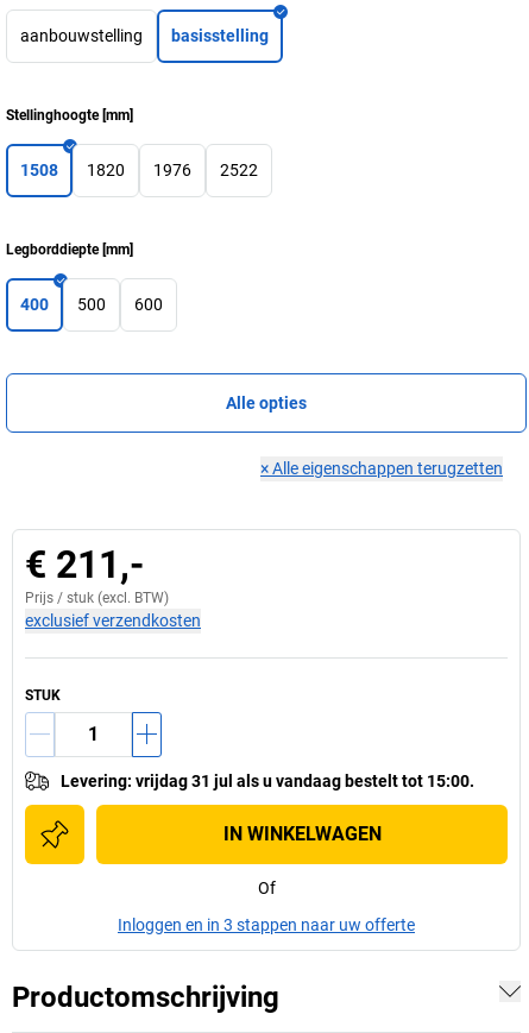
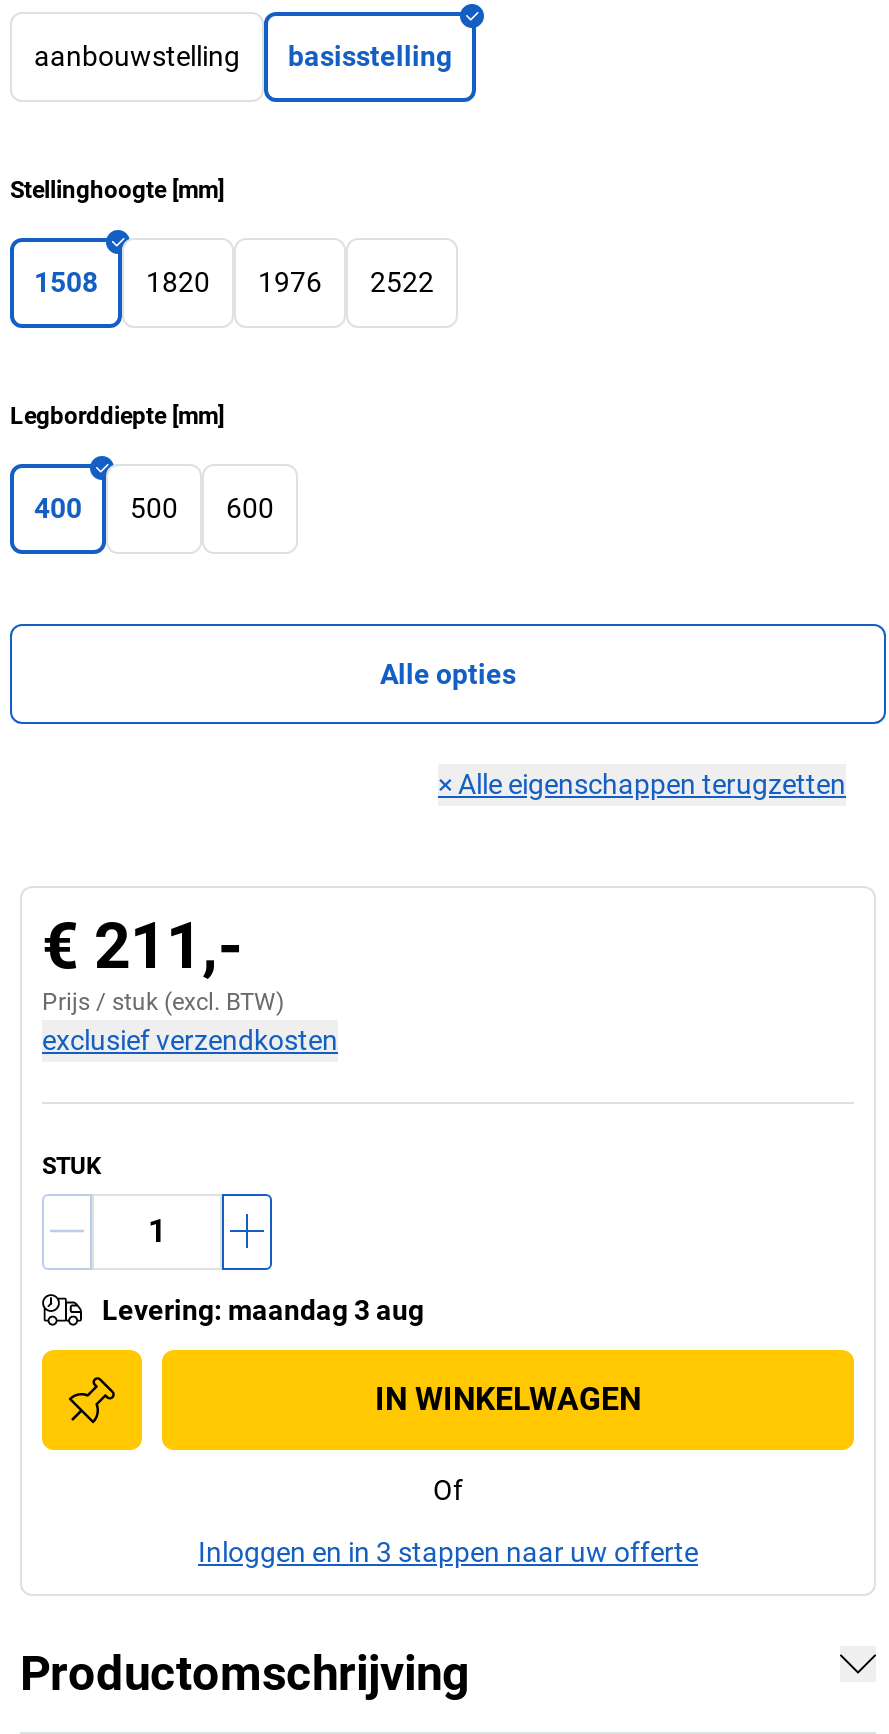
- Levering: vrijdag 31 jul als u vandaag bestelt tot 15:00.
+ Levering: maandag 3 aug
